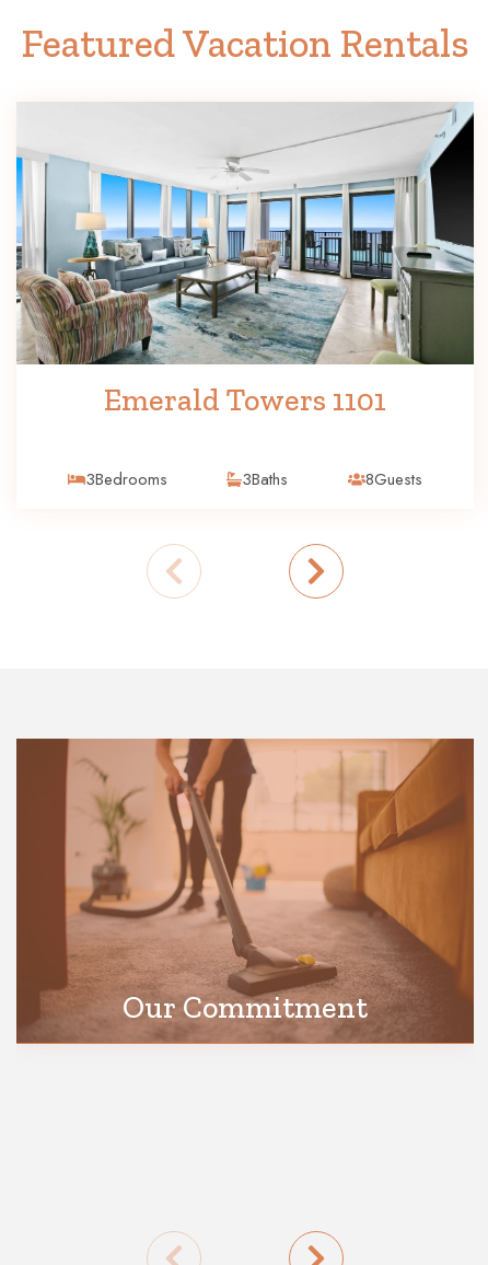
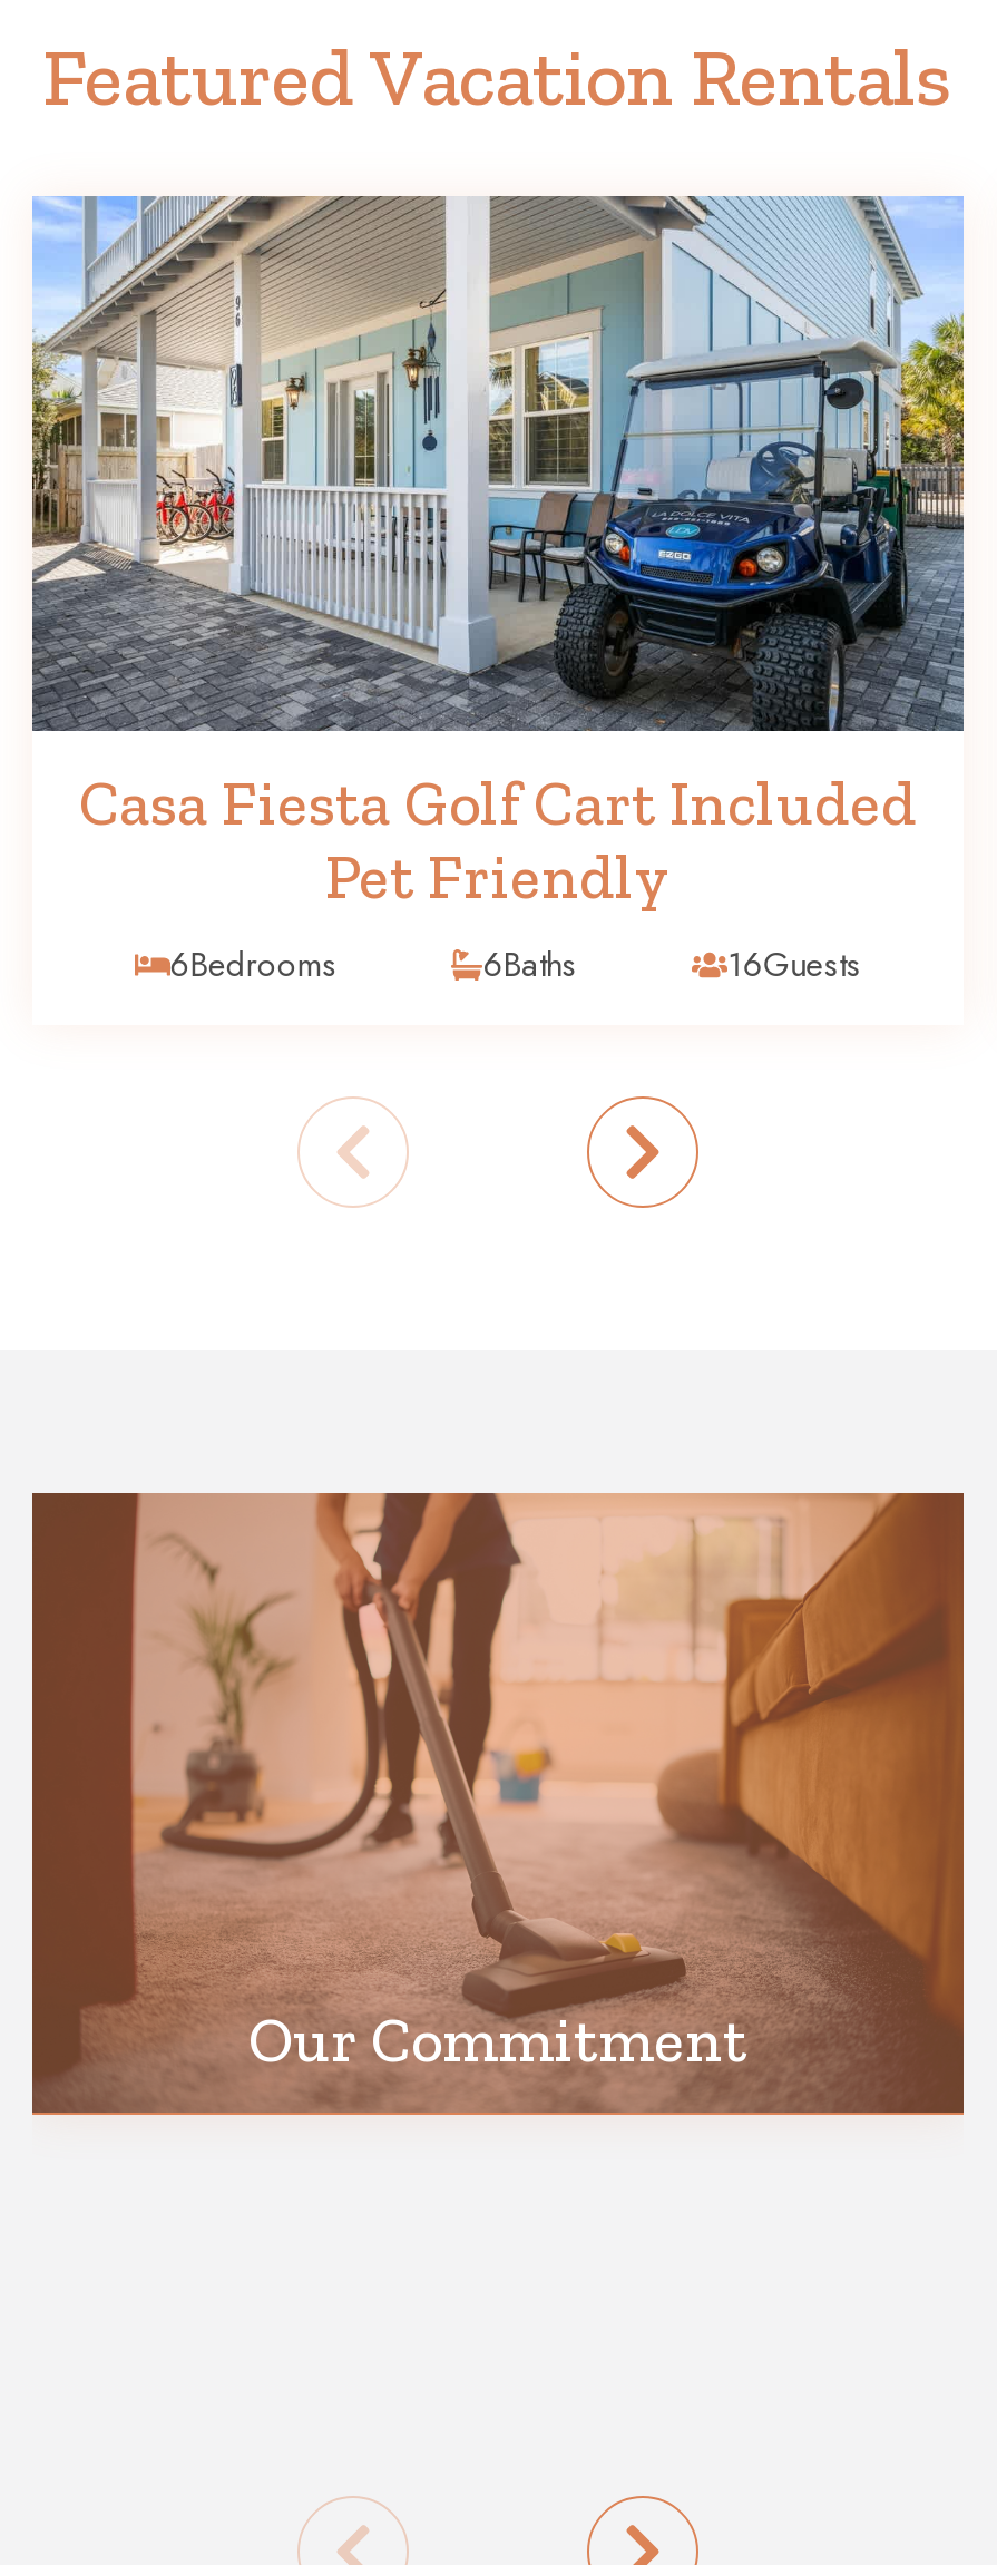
- [image]
- Emerald Towers 1101
- 3Bedrooms
- 3Baths
- 8Guests
+ [image]
+ Casa Fiesta Golf Cart Included
+ Pet Friendly
+ 6Bedrooms
+ 6Baths
+ 16Guests
